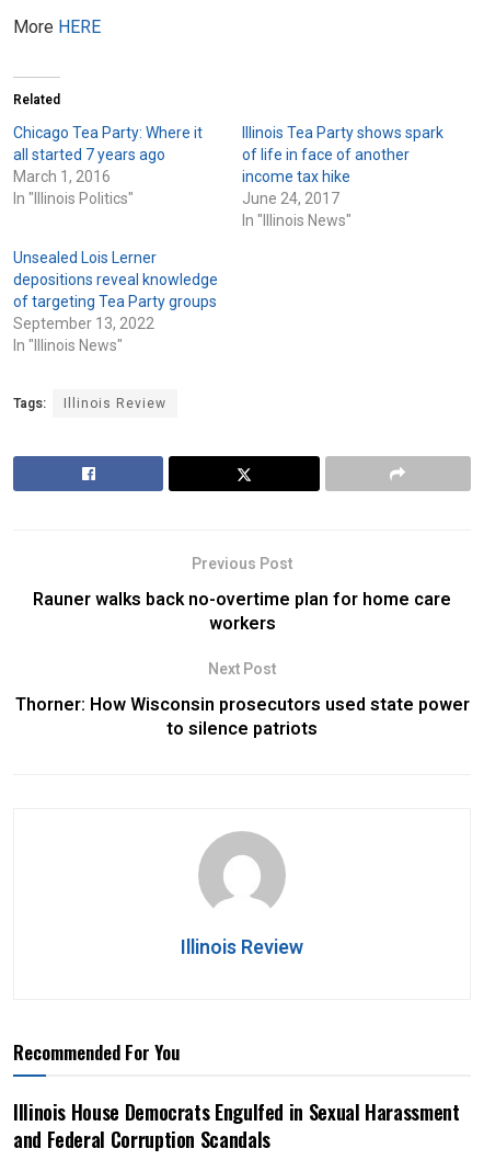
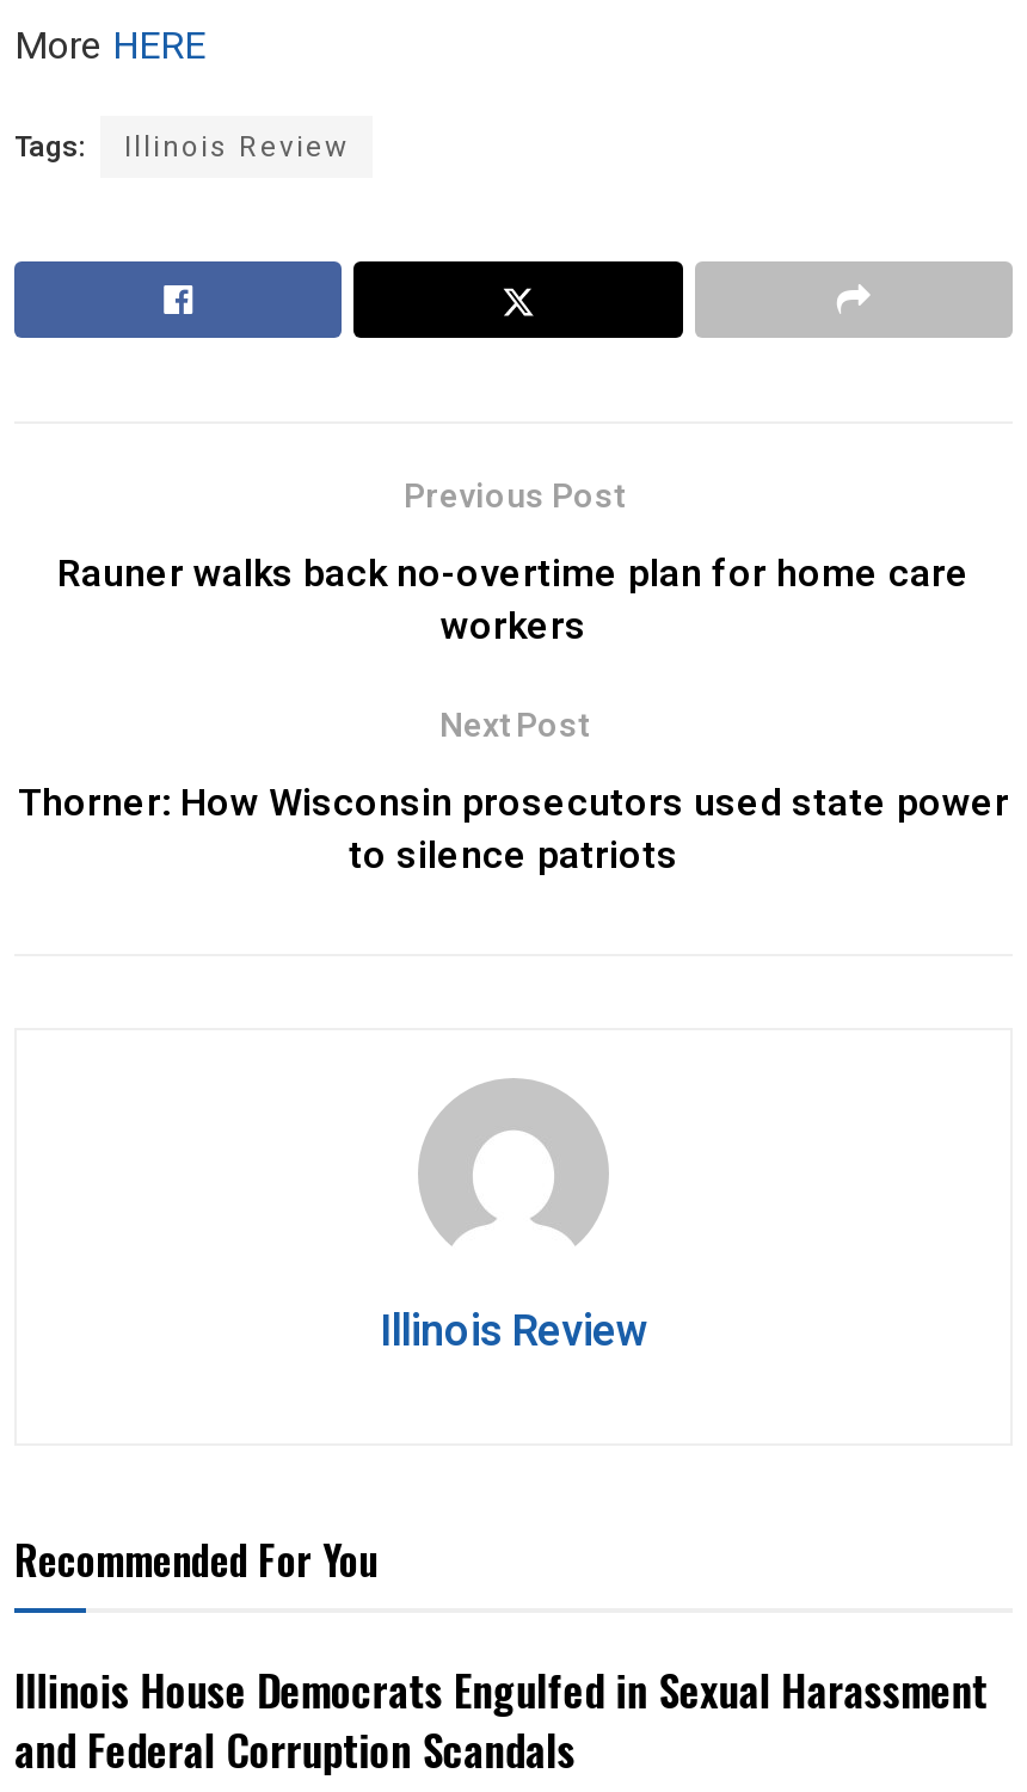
- Related
- Chicago Tea Party: Where it
- all started 7 years ago
- March 1, 2016
- In "Illinois Politics"

- Illinois Tea Party shows spark
- of life in face of another
- income tax hike
- June 24, 2017
- In "Illinois News"
- Unsealed Lois Lerner
- depositions reveal knowledge
- of targeting Tea Party groups
- September 13, 2022
- In "Illinois News"
